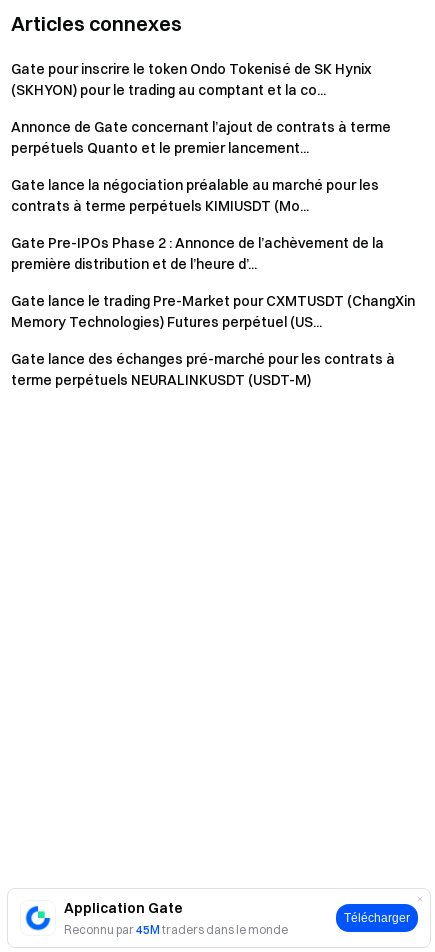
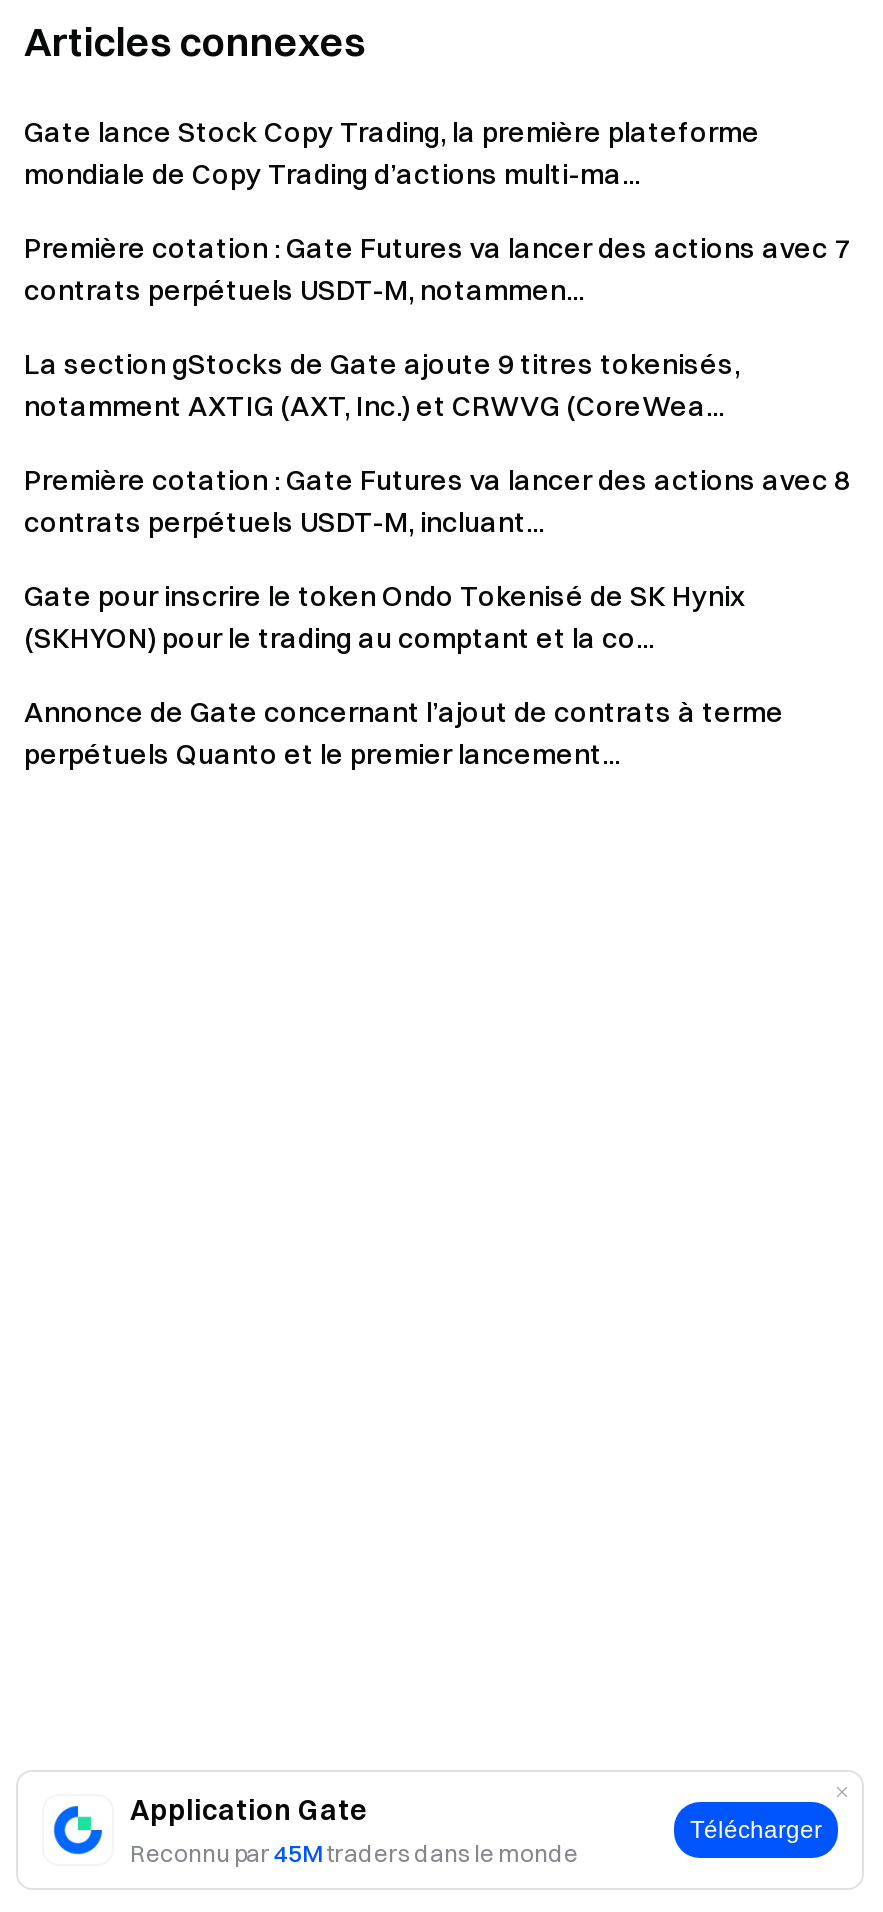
+ Gate lance Stock Copy Trading, la première plateforme
+ mondiale de Copy Trading d’actions multi-ma...
+ Première cotation : Gate Futures va lancer des actions avec 7
+ contrats perpétuels USDT-M, notammen...
+ La section gStocks de Gate ajoute 9 titres tokenisés,
+ notamment AXTIG (AXT, Inc.) et CRWVG (CoreWea...
+ Première cotation : Gate Futures va lancer des actions avec 8
+ contrats perpétuels USDT-M, incluant...

moved down: Gate pour inscrire le token Ondo Tokenisé de SK Hynix | (SKHYON) pour le trading au comptant et la co... | Annonce de Gate concernant l’ajout de contrats à terme | perpétuels Quanto et le premier lancement...

- Gate lance la négociation préalable au marché pour les
- contrats à terme perpétuels KIMIUSDT (Mo...
- Gate Pre-IPOs Phase 2 : Annonce de l’achèvement de la
- première distribution et de l’heure d’...
- Gate lance le trading Pre-Market pour CXMTUSDT (ChangXin
- Memory Technologies) Futures perpétuel (US...
- Gate lance des échanges pré-marché pour les contrats à
- terme perpétuels NEURALINKUSDT (USDT-M)
